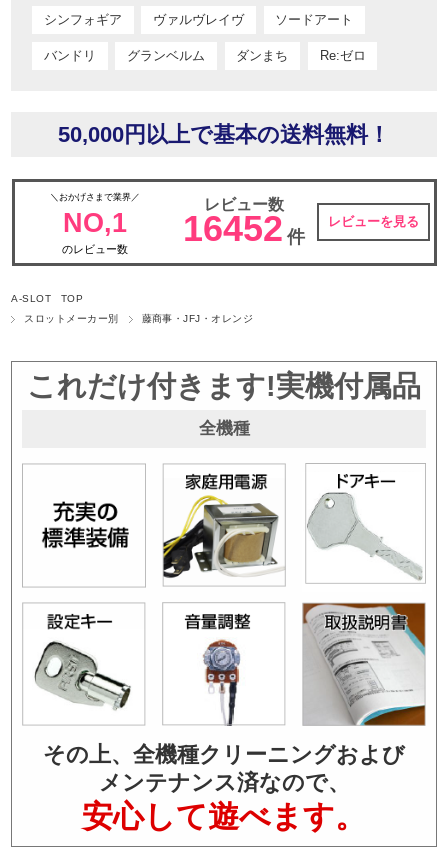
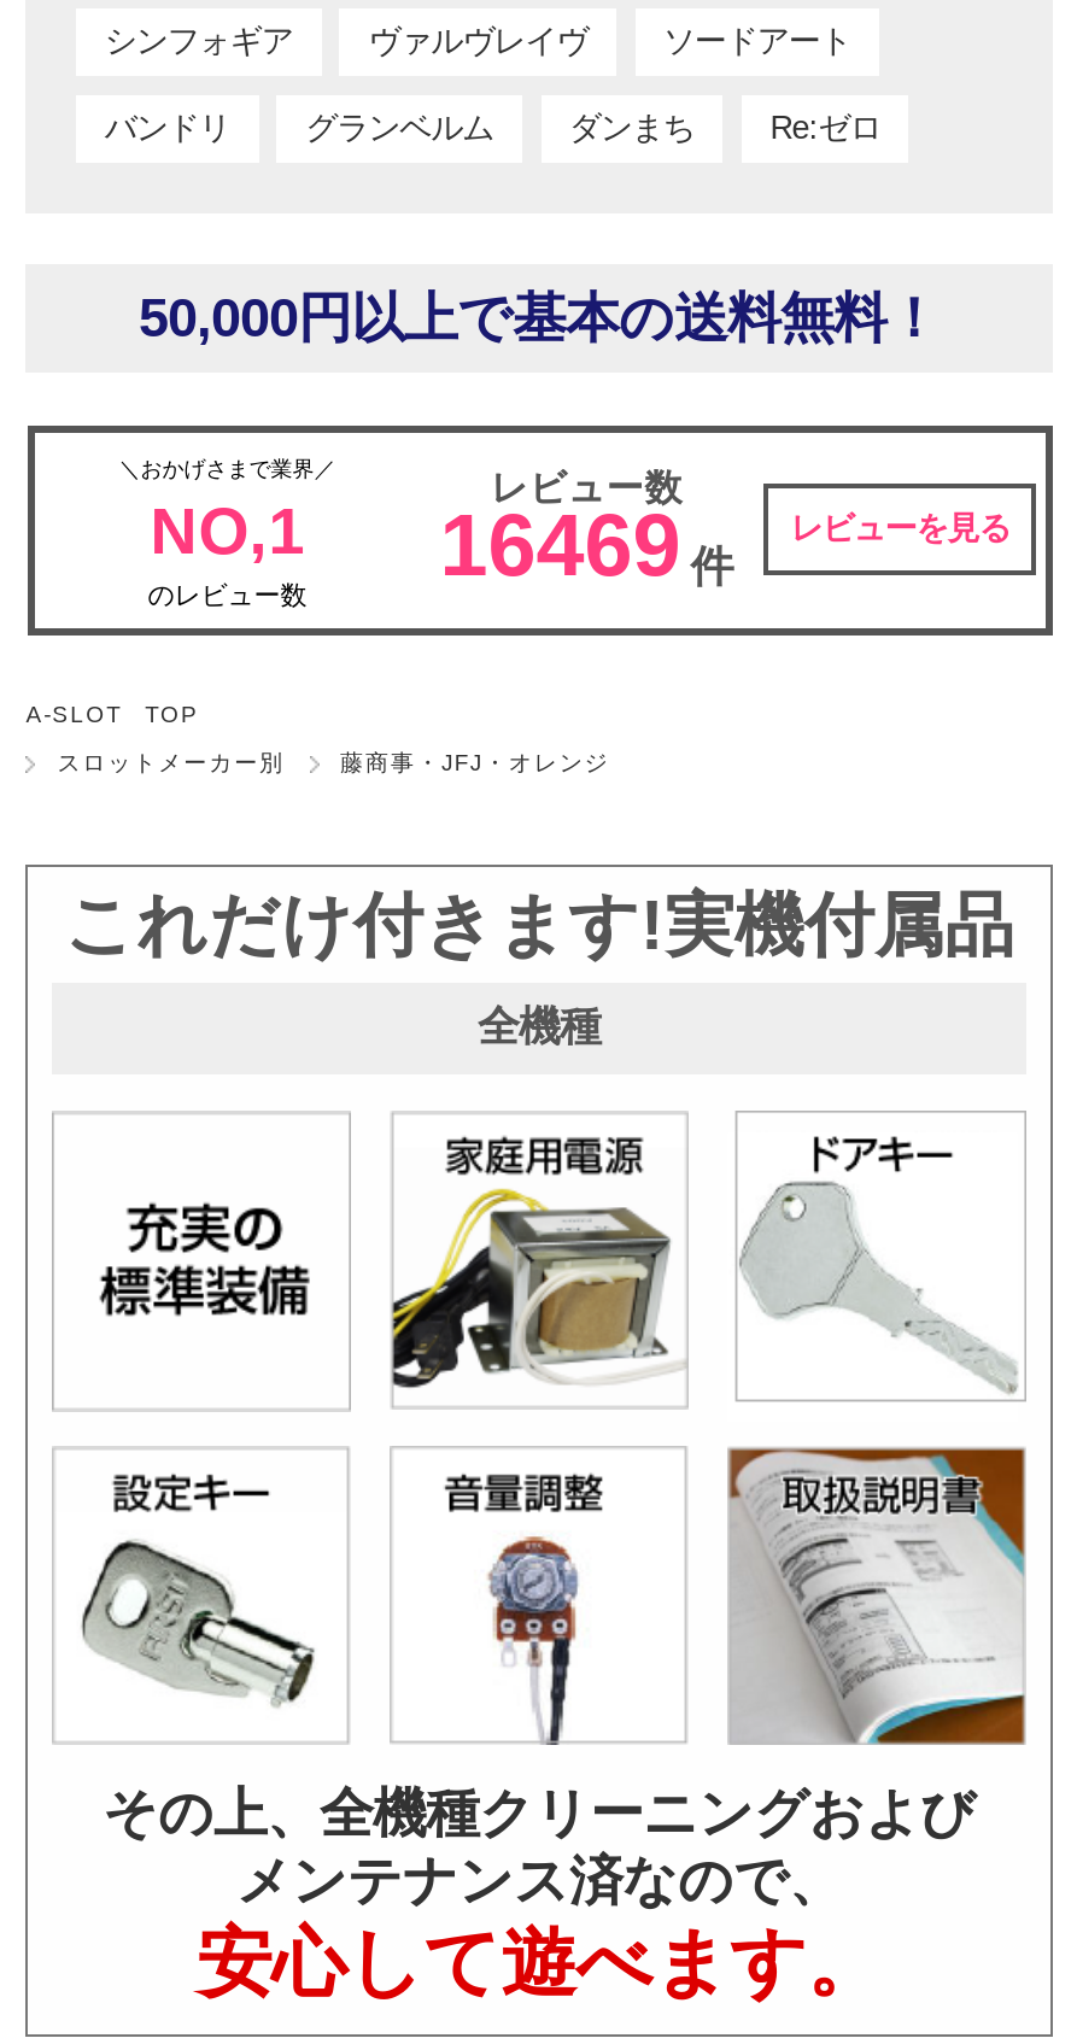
- NO,1 16452 件 レビューを見る
+ NO,1 16469 件 レビューを見る
